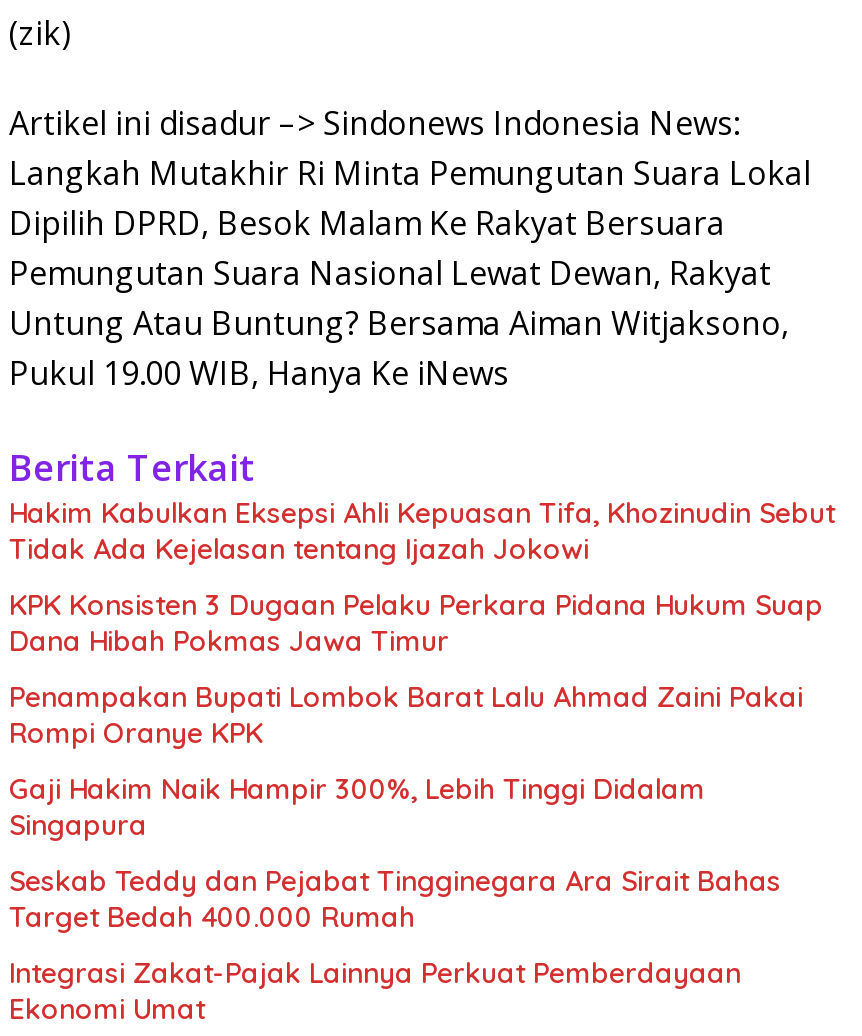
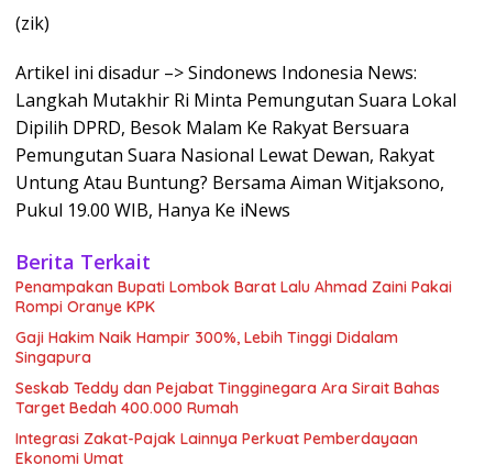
- Hakim Kabulkan Eksepsi Ahli Kepuasan Tifa, Khozinudin Sebut
- Tidak Ada Kejelasan tentang Ijazah Jokowi
- KPK Konsisten 3 Dugaan Pelaku Perkara Pidana Hukum Suap
- Dana Hibah Pokmas Jawa Timur
